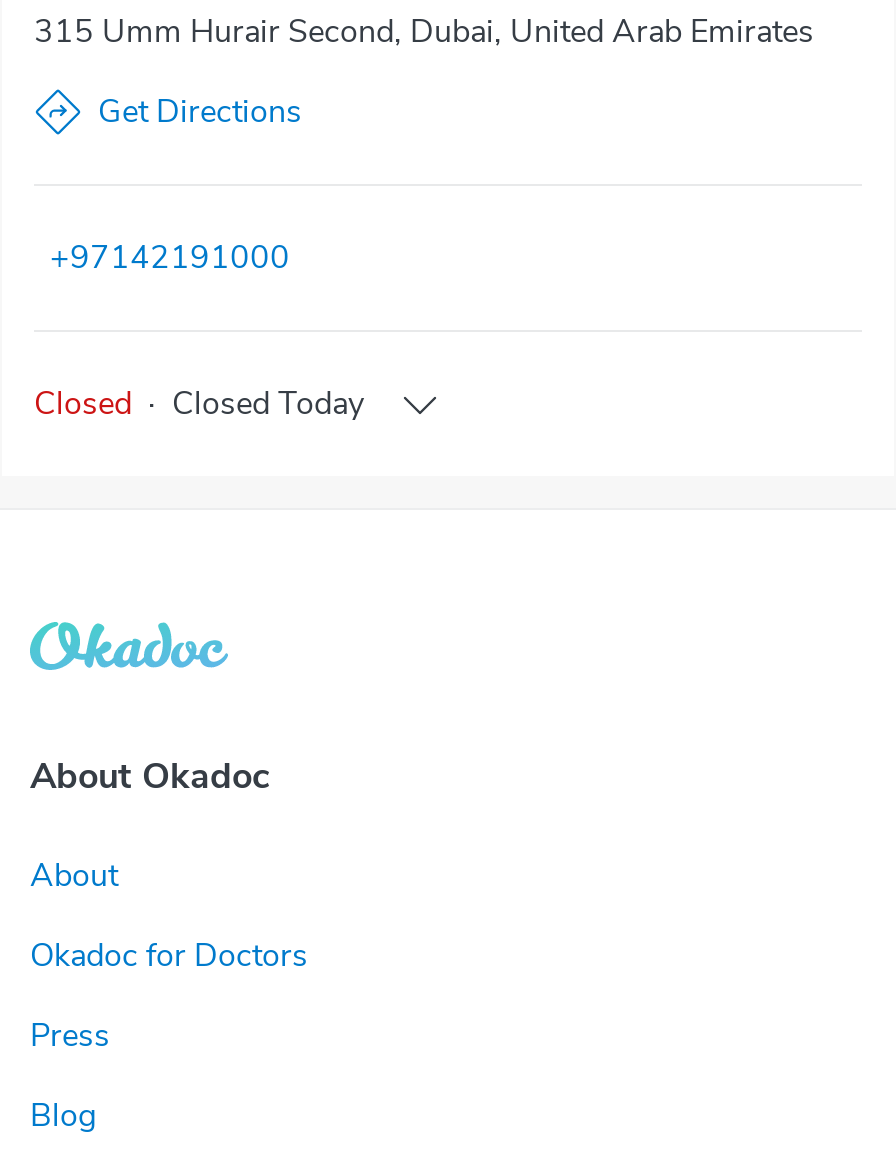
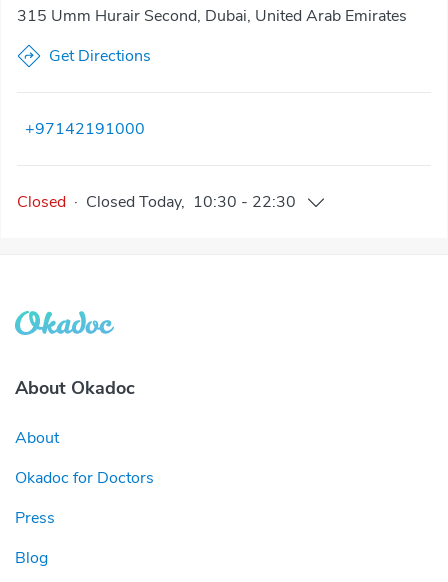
- Closed · Closed Today
+ Closed · Closed Today, 10:30 - 22:30
